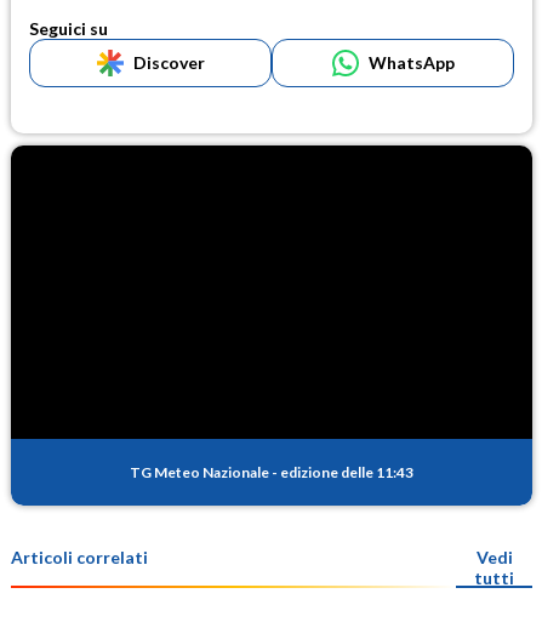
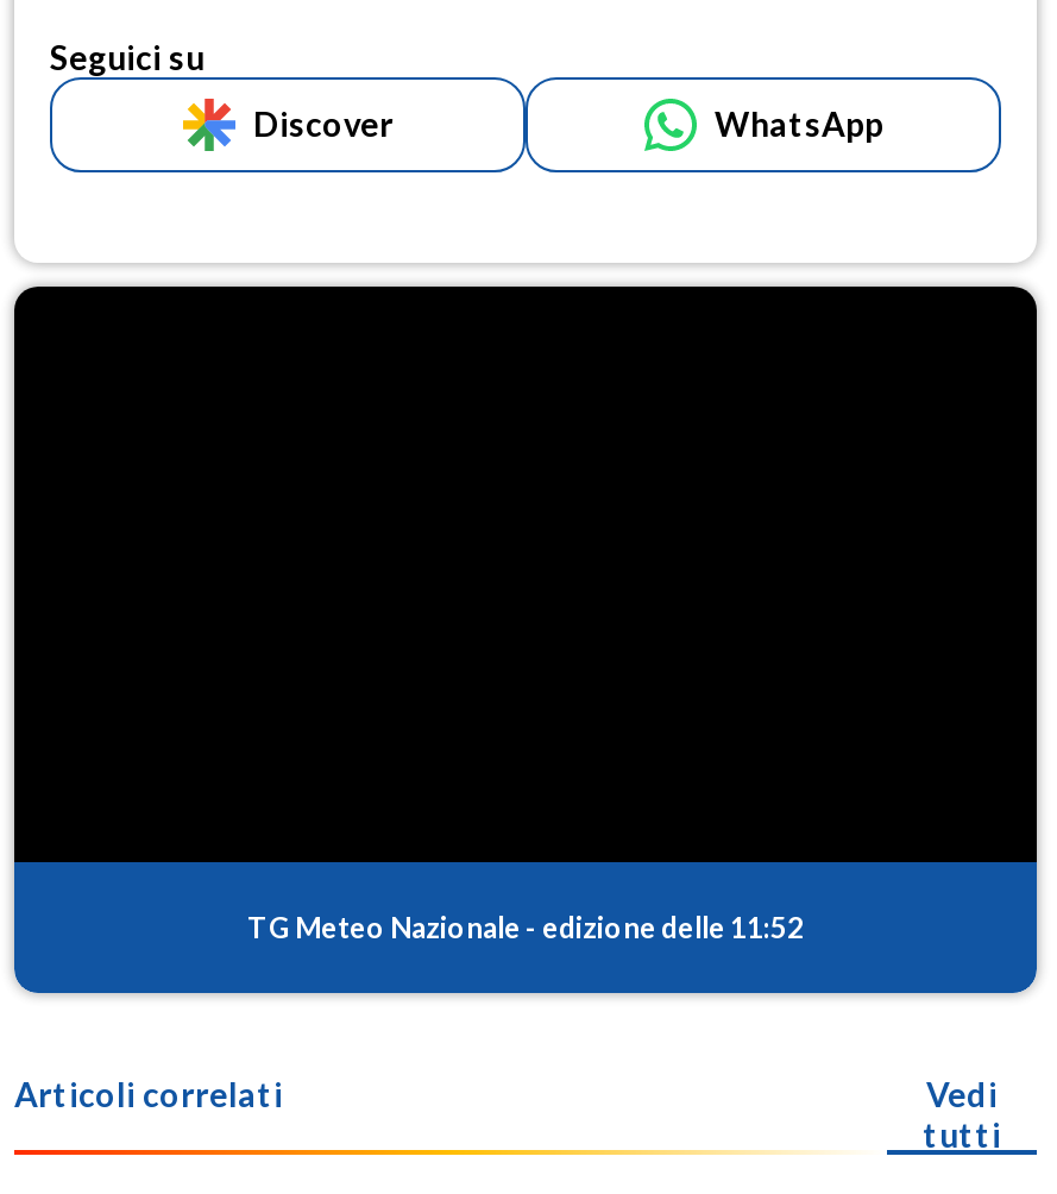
- TG Meteo Nazionale - edizione delle 11:43
+ TG Meteo Nazionale - edizione delle 11:52
